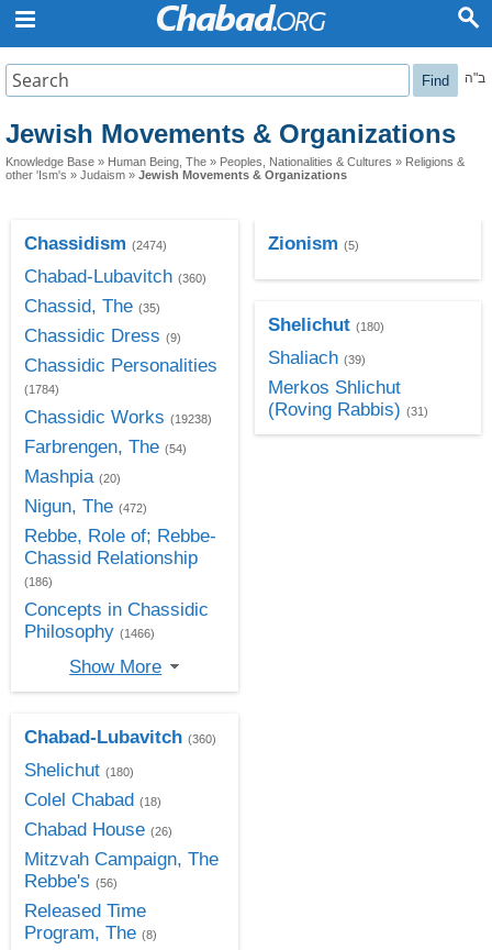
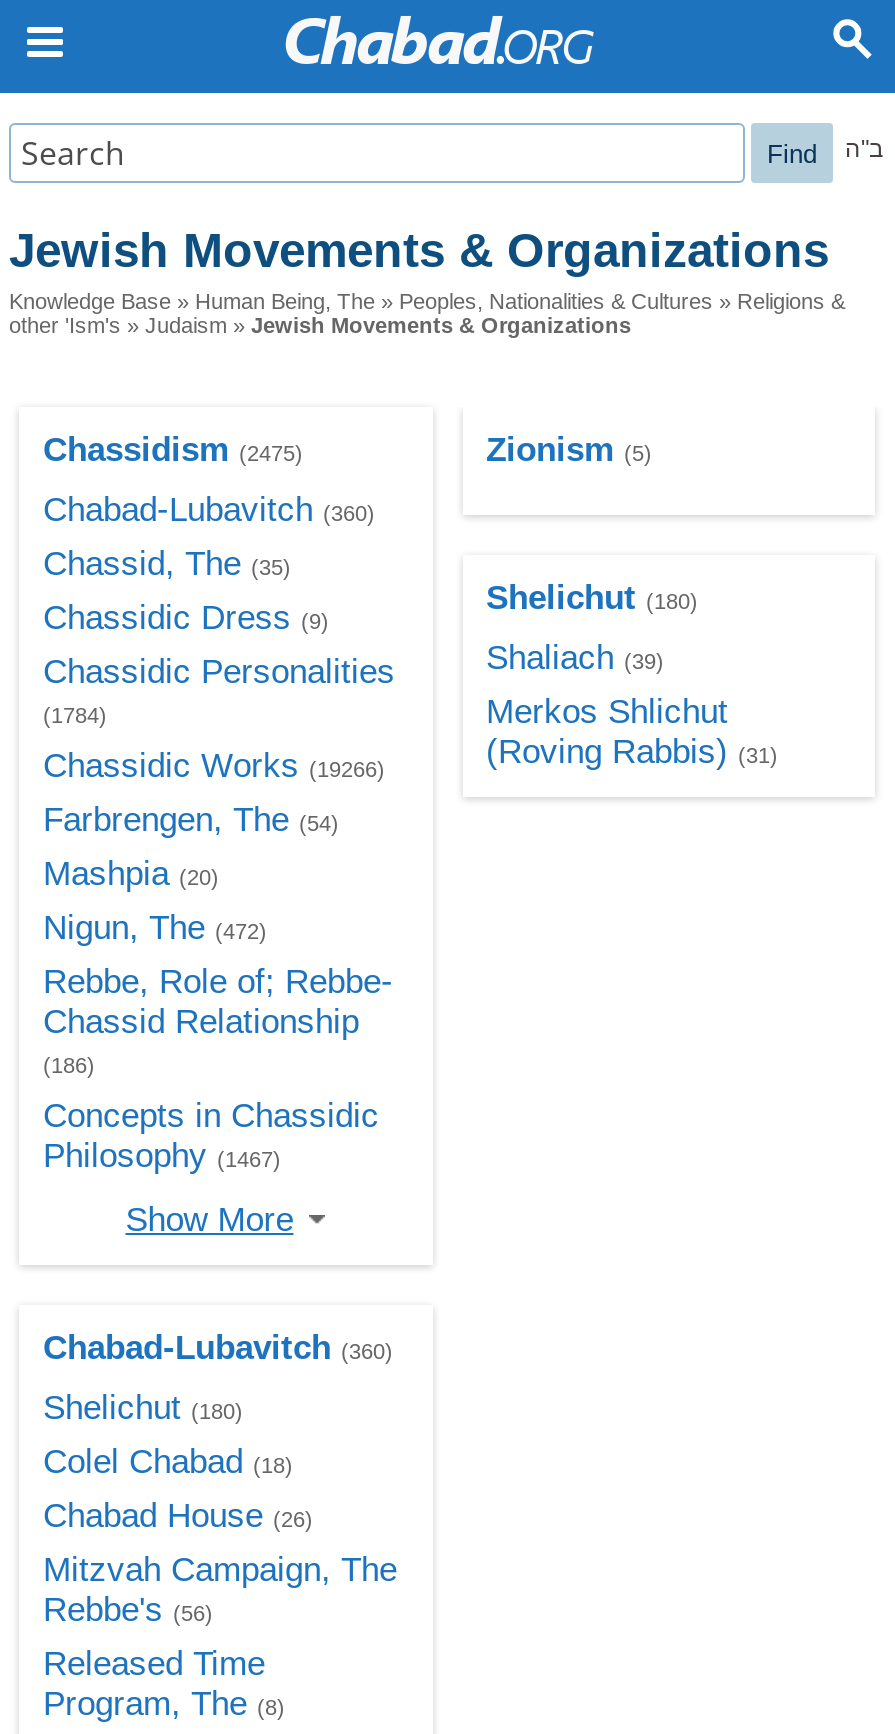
- Chassidism (2474)
+ Chassidism (2475)

- Chassidic Works (19238)
+ Chassidic Works (19266)

- Philosophy (1466)
+ Philosophy (1467)
